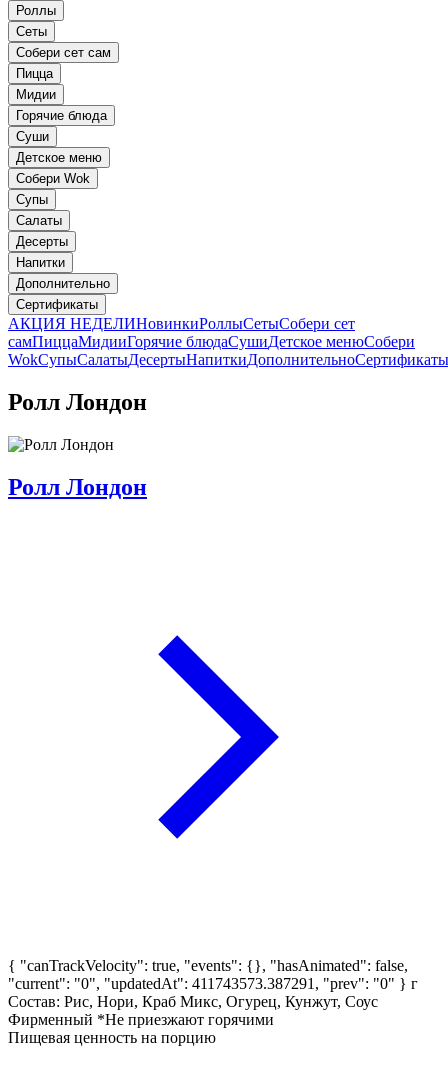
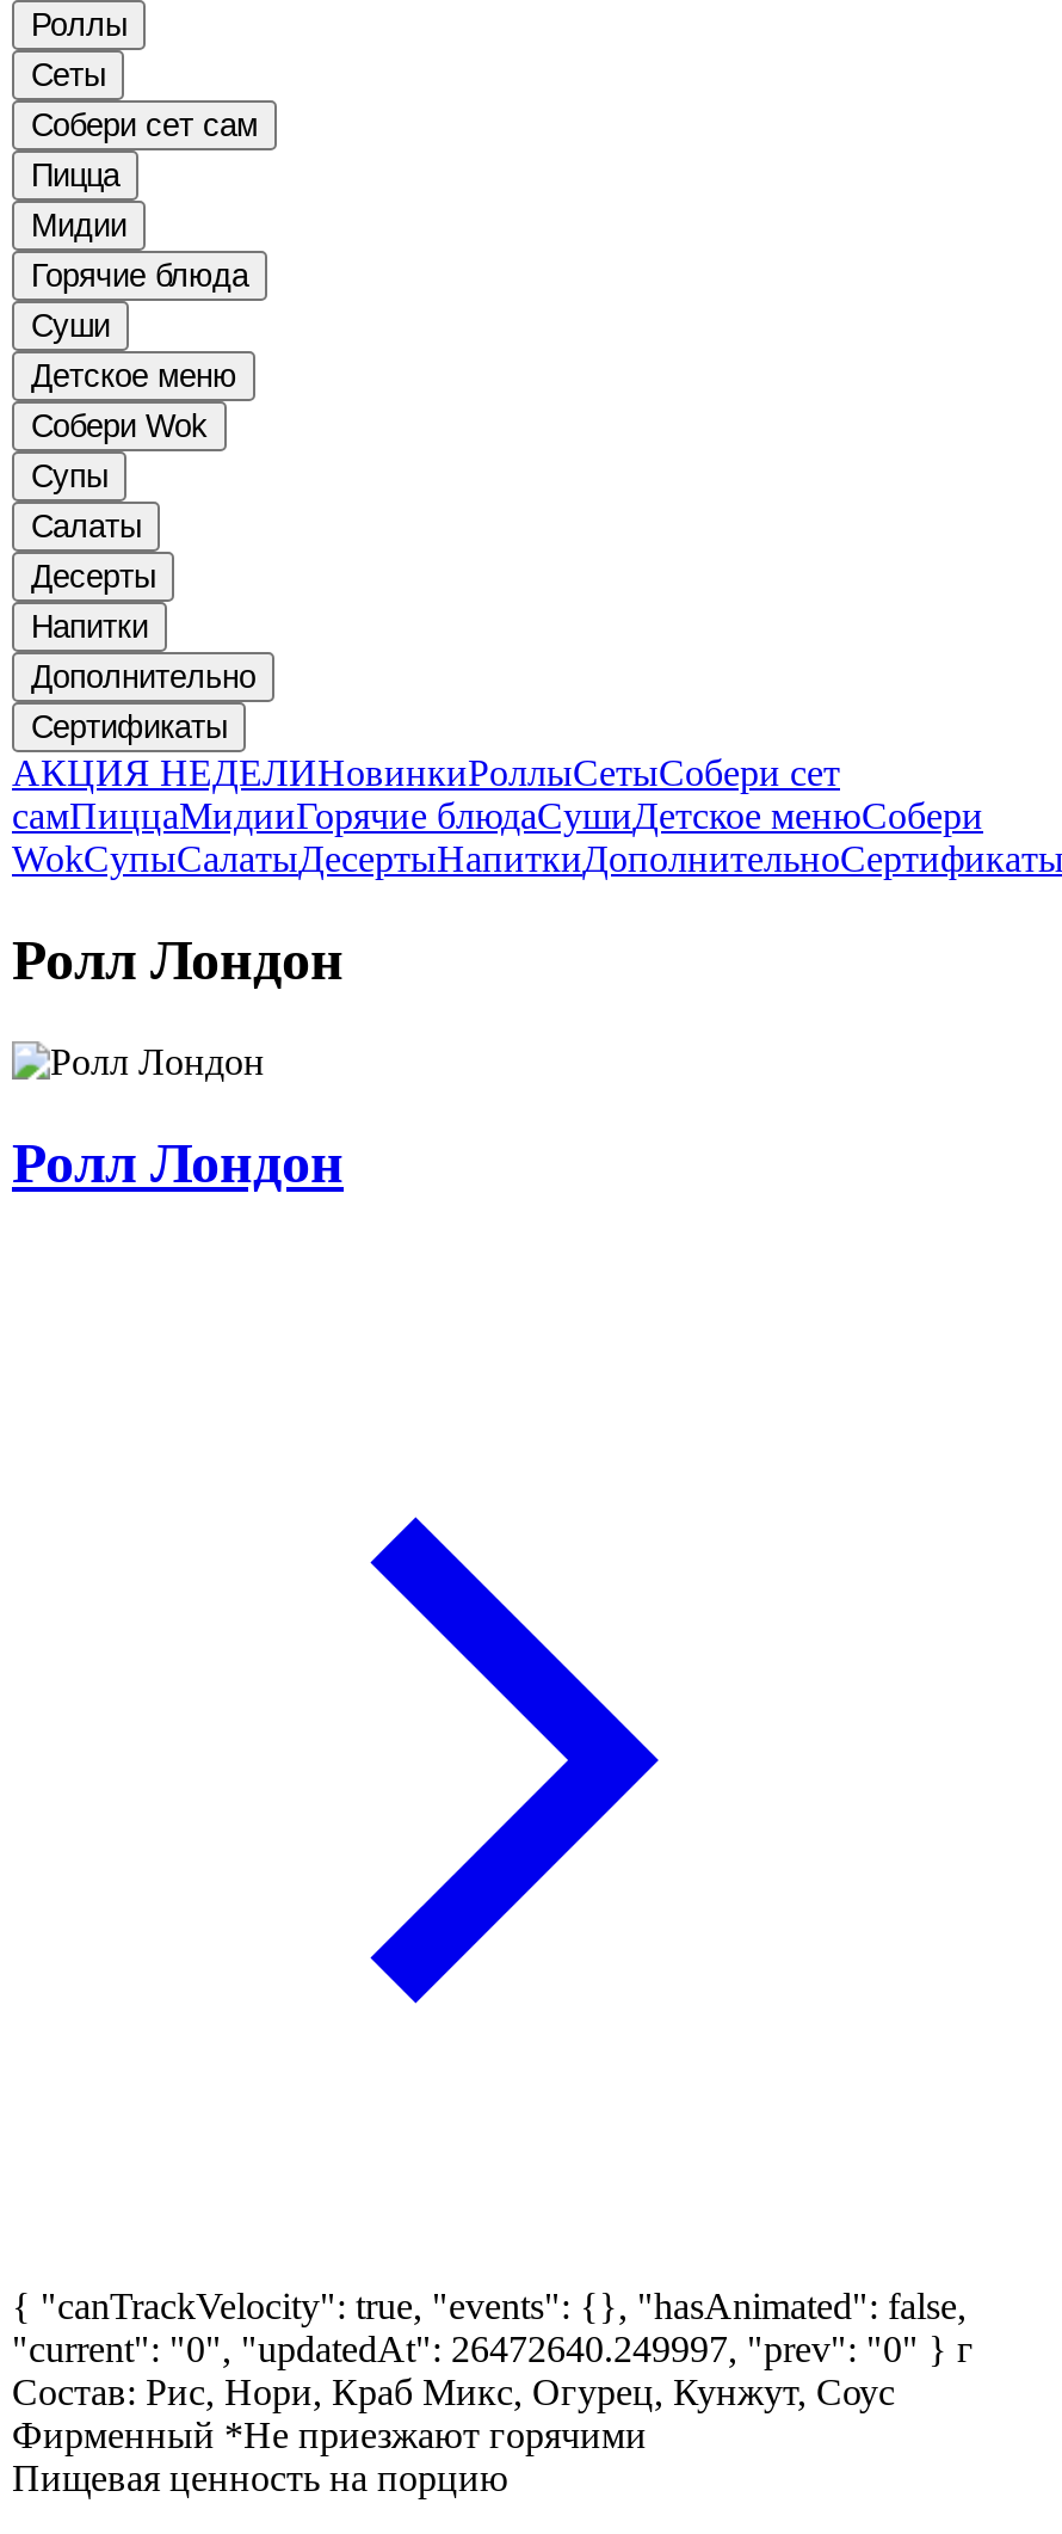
- "current": "0", "updatedAt": 411743573.387291, "prev": "0" } г
+ "current": "0", "updatedAt": 26472640.249997, "prev": "0" } г
